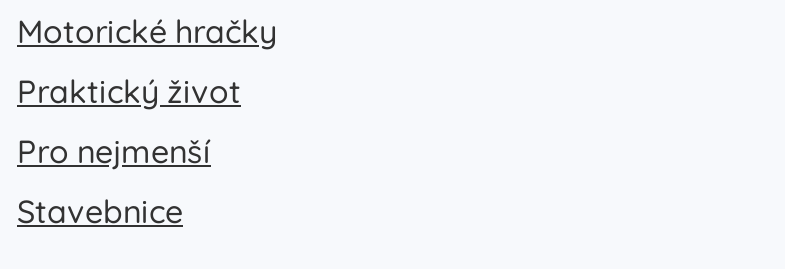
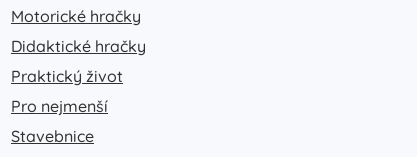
+ Didaktické hračky
